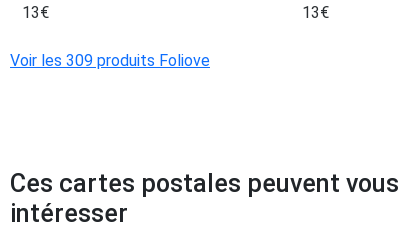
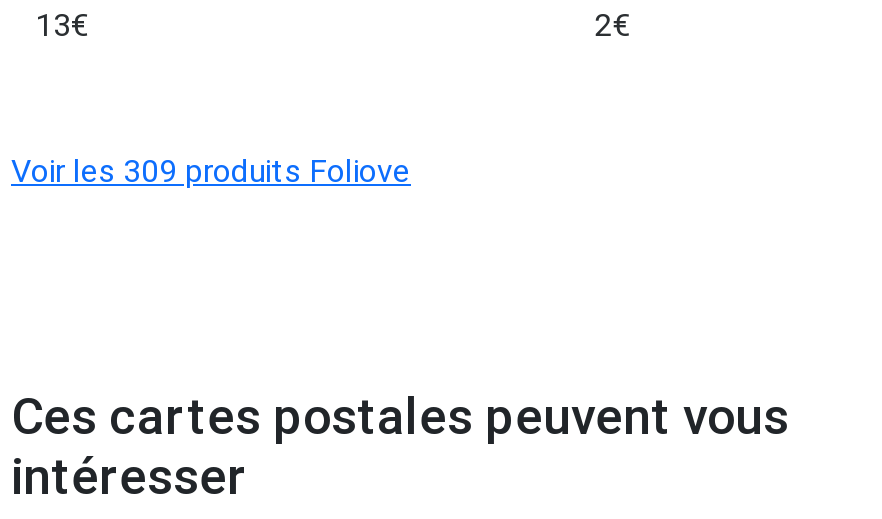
- 13€
+ 2€
